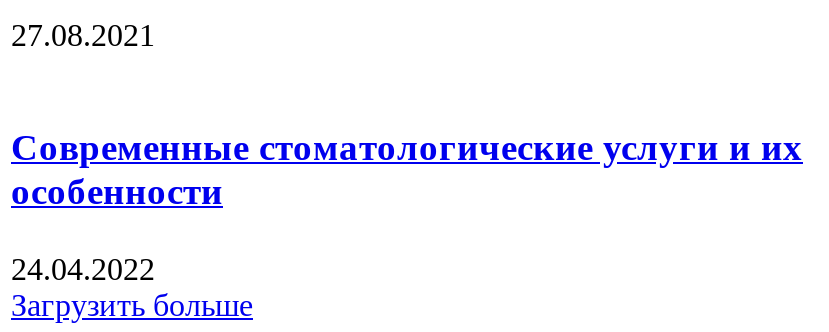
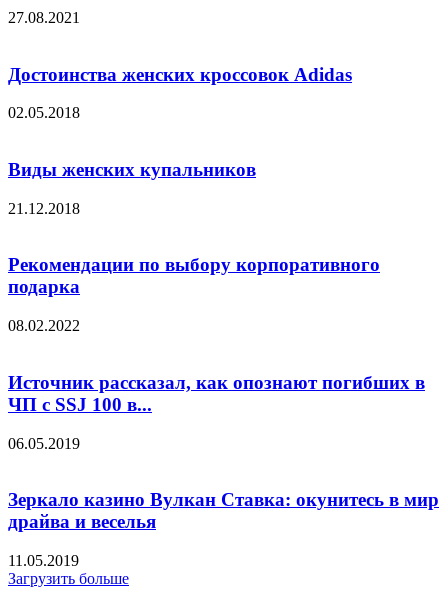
- Современные стоматологические услуги и их
- особенности
- 24.04.2022
+ Достоинства женских кроссовок Adidas
+ 02.05.2018
+ Виды женских купальников
+ 21.12.2018
+ Рекомендации по выбору корпоративного
+ подарка
+ 08.02.2022
+ Источник рассказал, как опознают погибших в
+ ЧП с SSJ 100 в...
+ 06.05.2019
+ Зеркало казино Вулкан Ставка: окунитесь в мир
+ драйва и веселья
+ 11.05.2019
